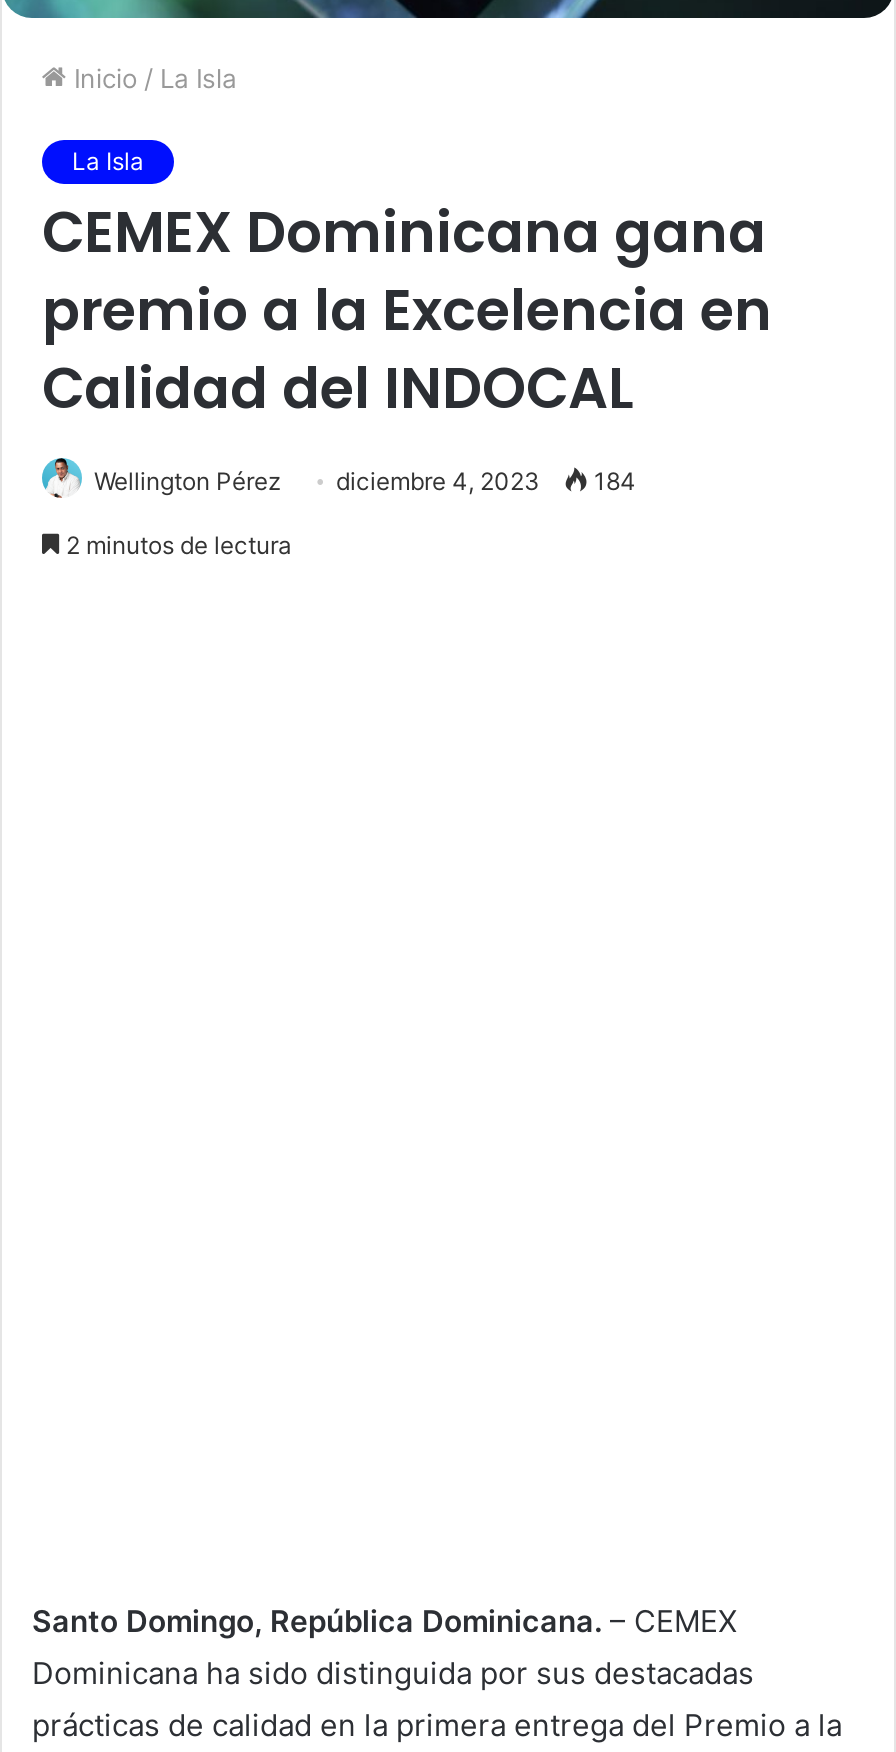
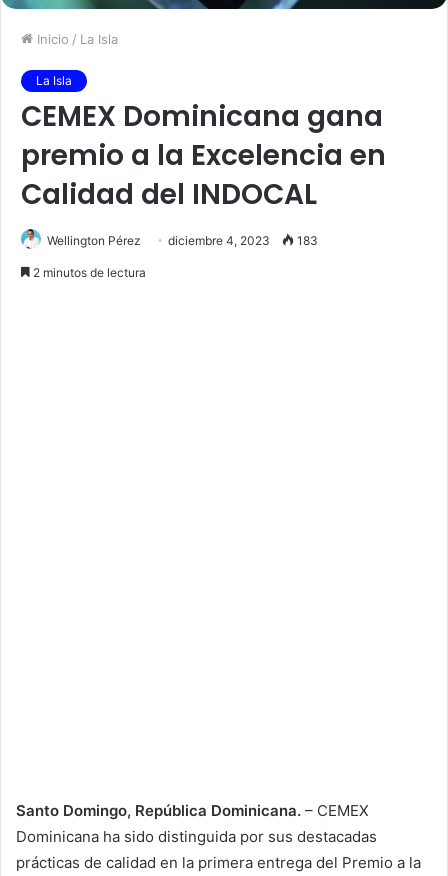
- Wellington Pérez diciembre 4, 2023 184
+ Wellington Pérez diciembre 4, 2023 183
